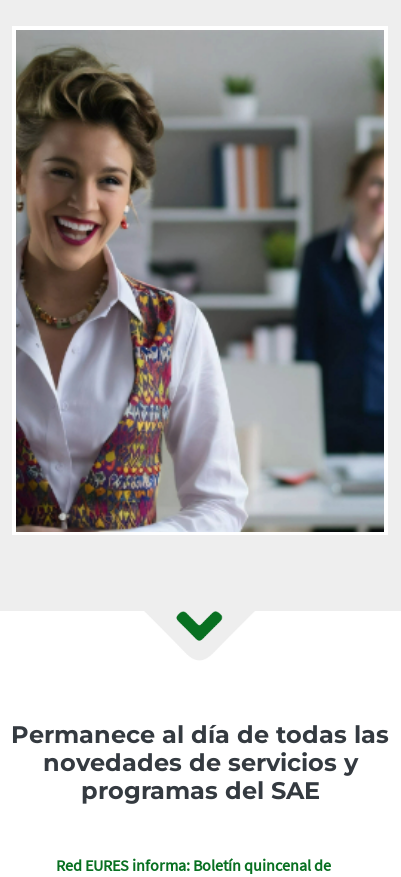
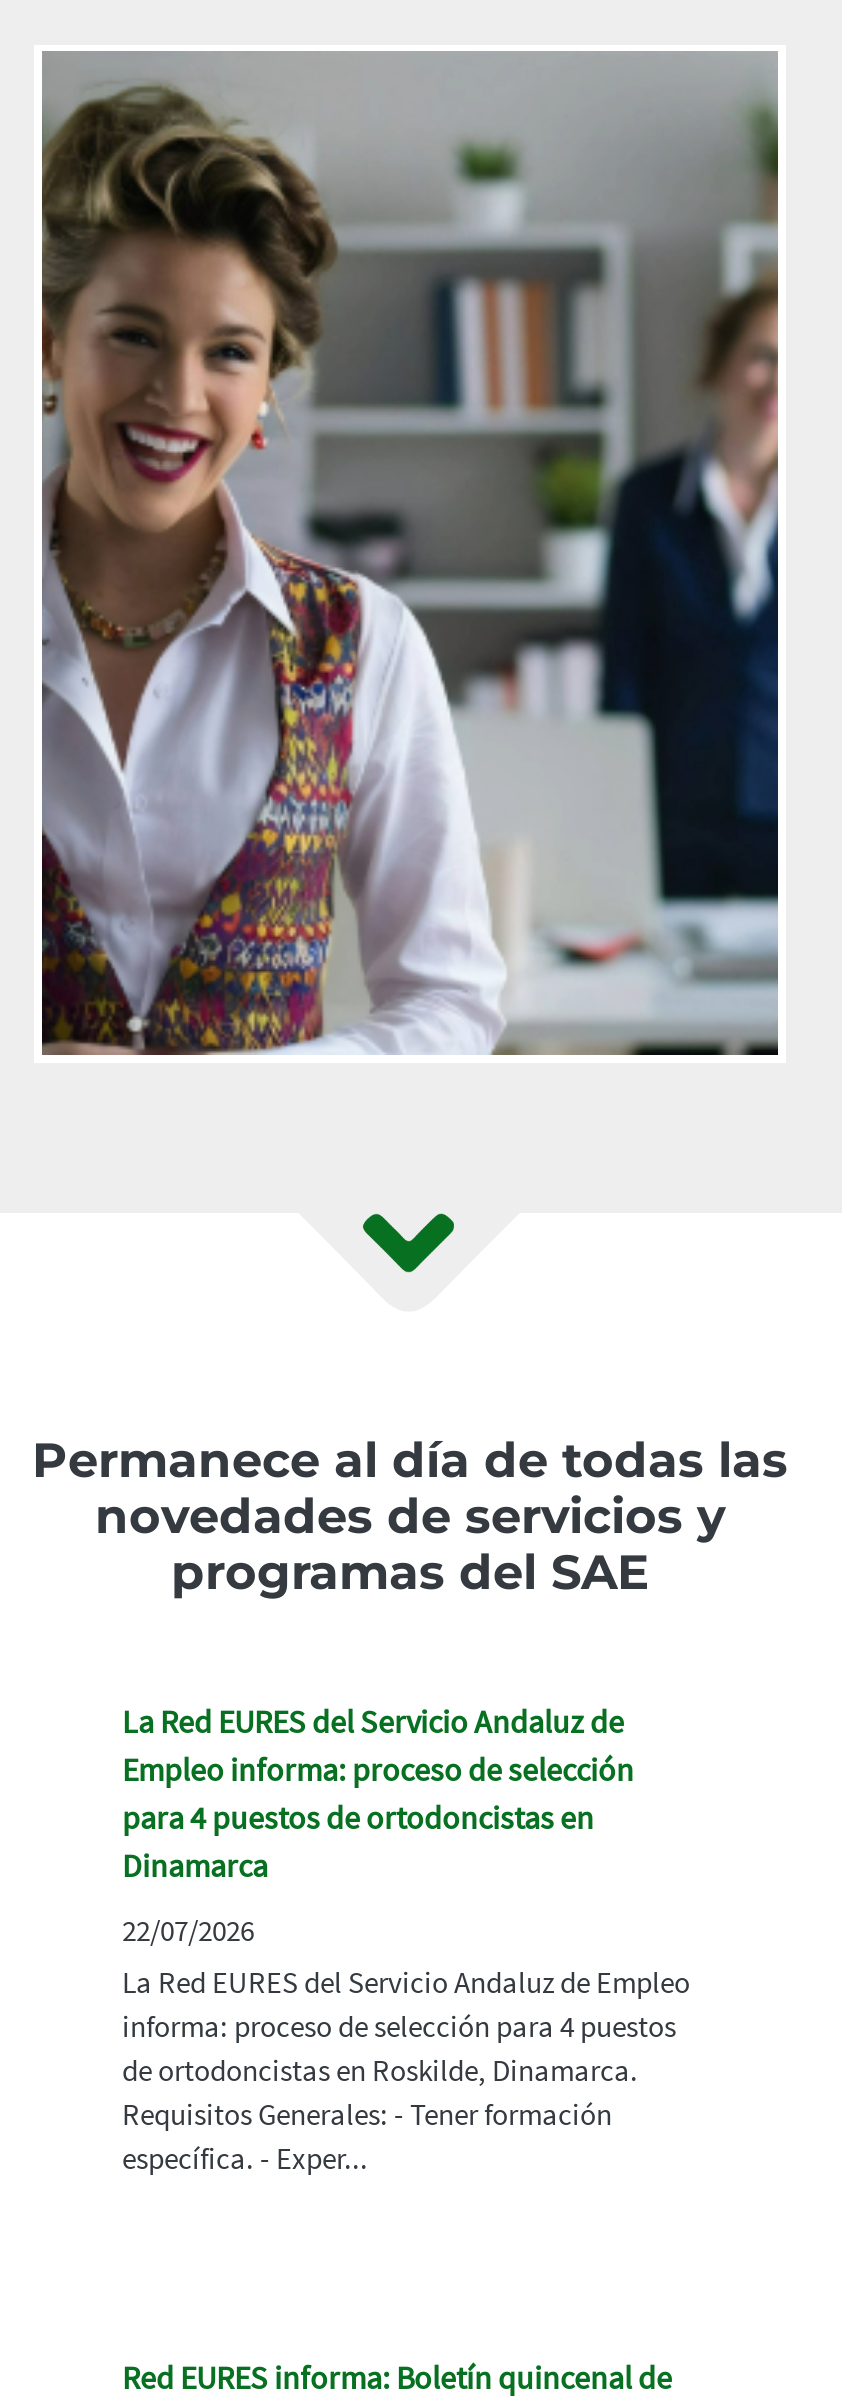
+ La Red EURES del Servicio Andaluz de
+ Empleo informa: proceso de selección
+ para 4 puestos de ortodoncistas en
+ Dinamarca
+ 22/07/2026
+ La Red EURES del Servicio Andaluz de Empleo
+ informa: proceso de selección para 4 puestos
+ de ortodoncistas en Roskilde, Dinamarca.
+ Requisitos Generales: - Tener formación
+ específica. - Exper...
